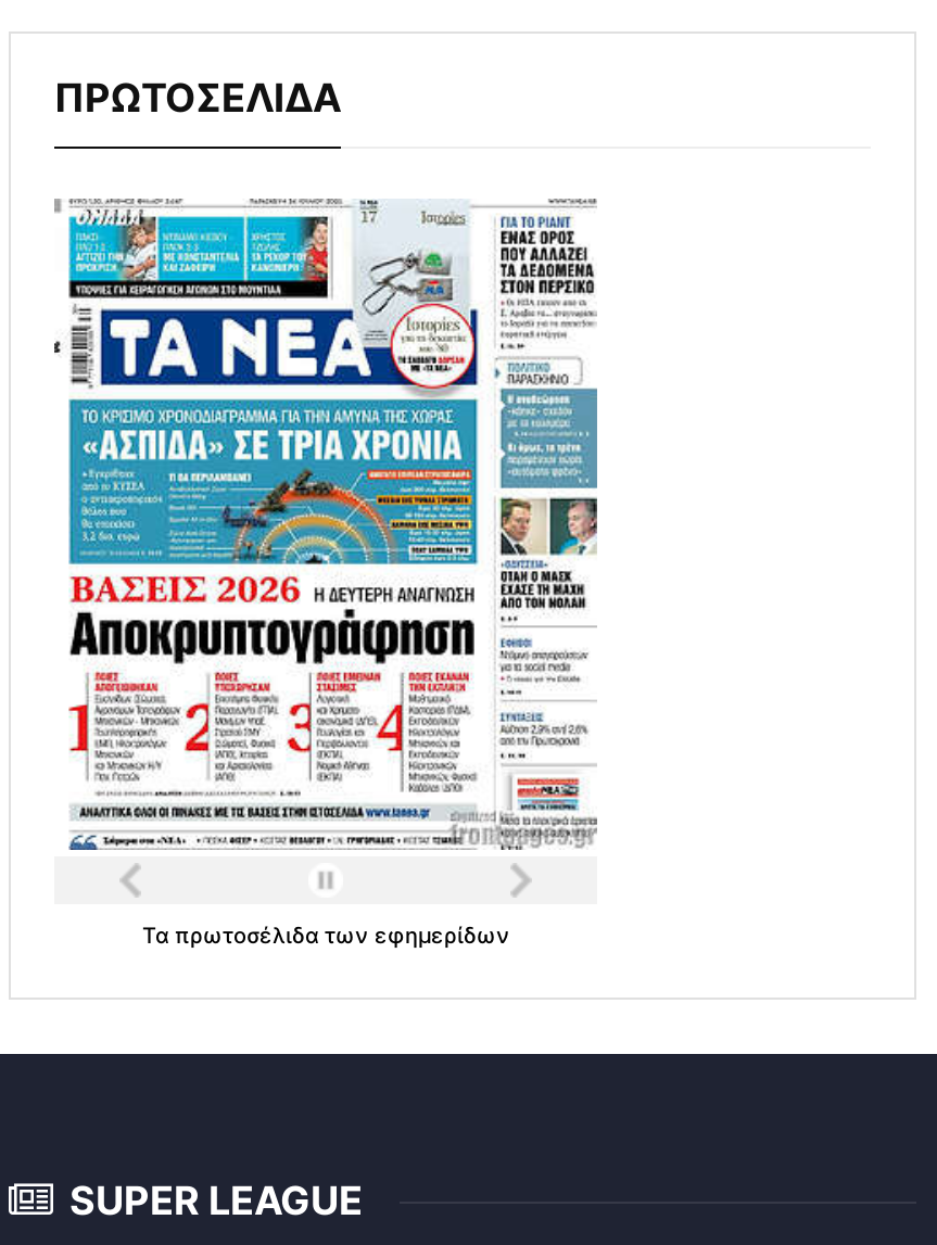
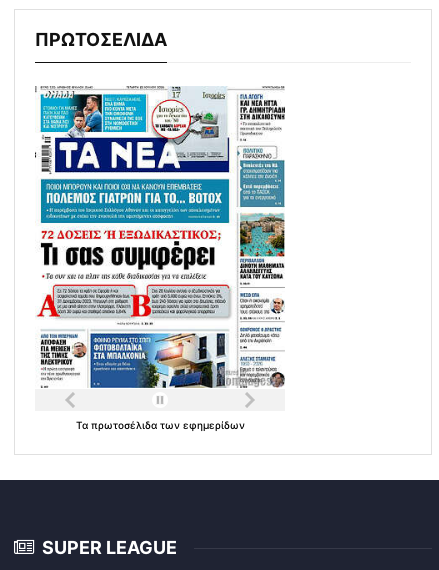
- [image]
+ [image]
